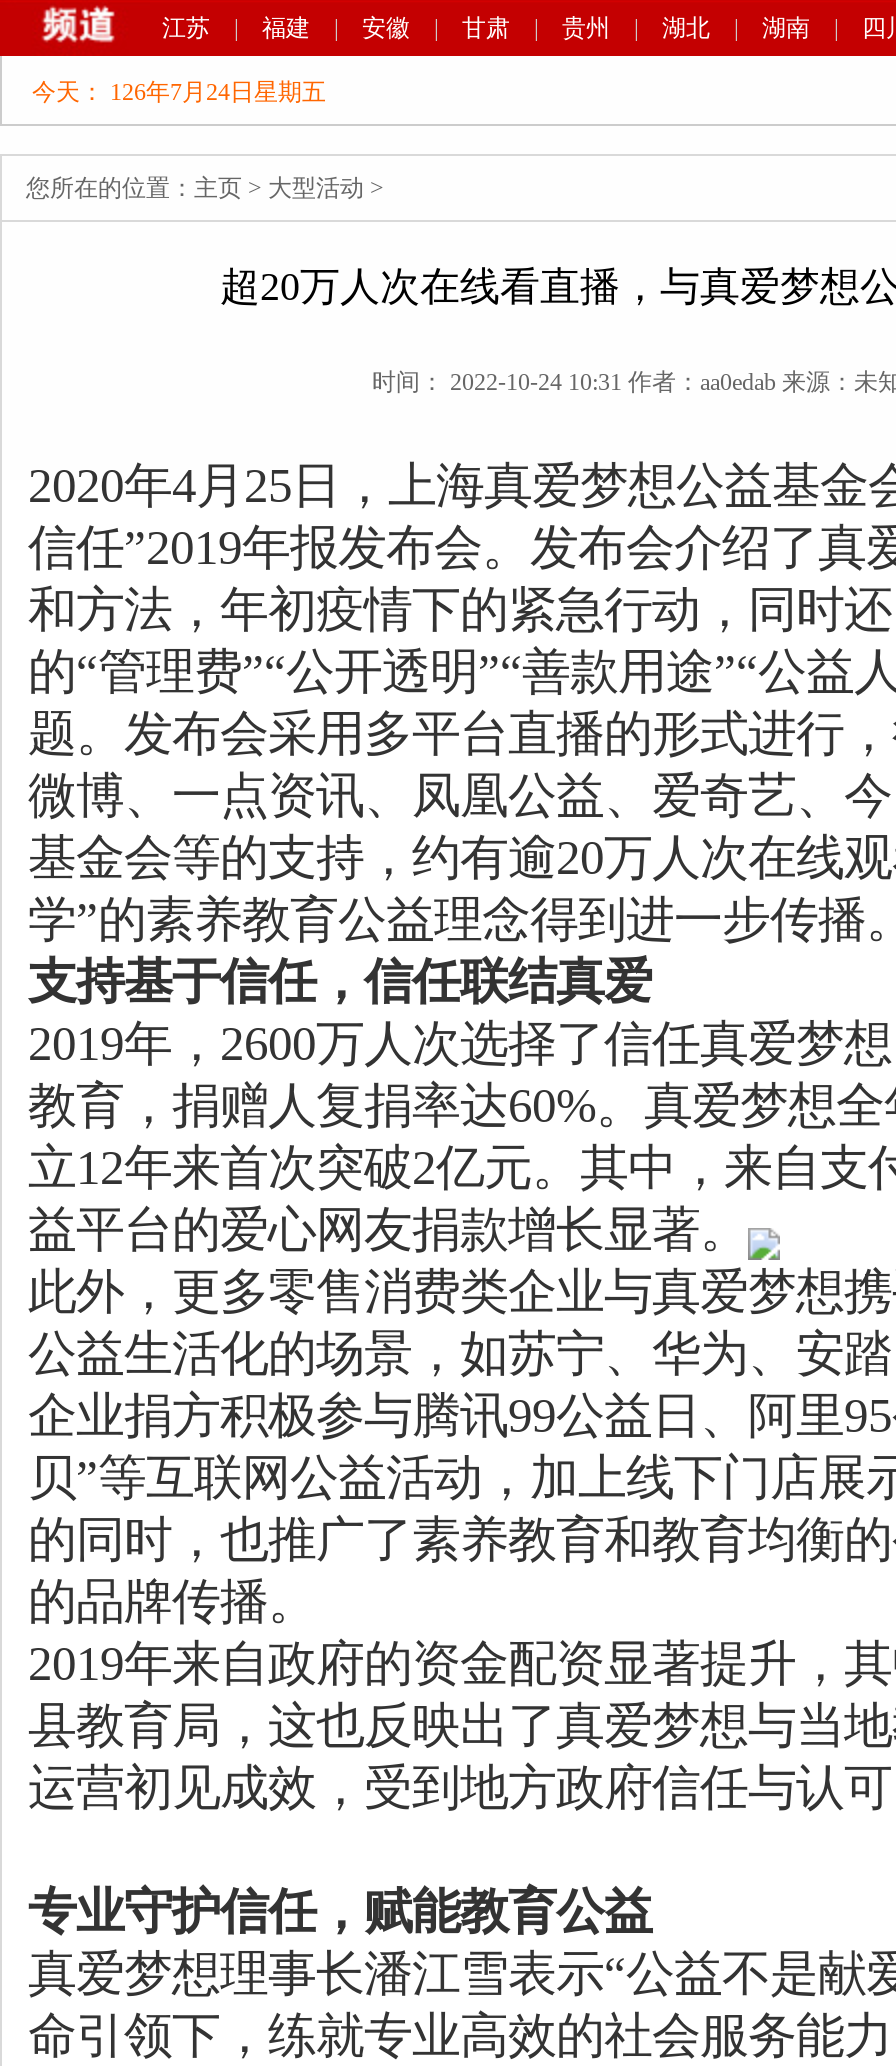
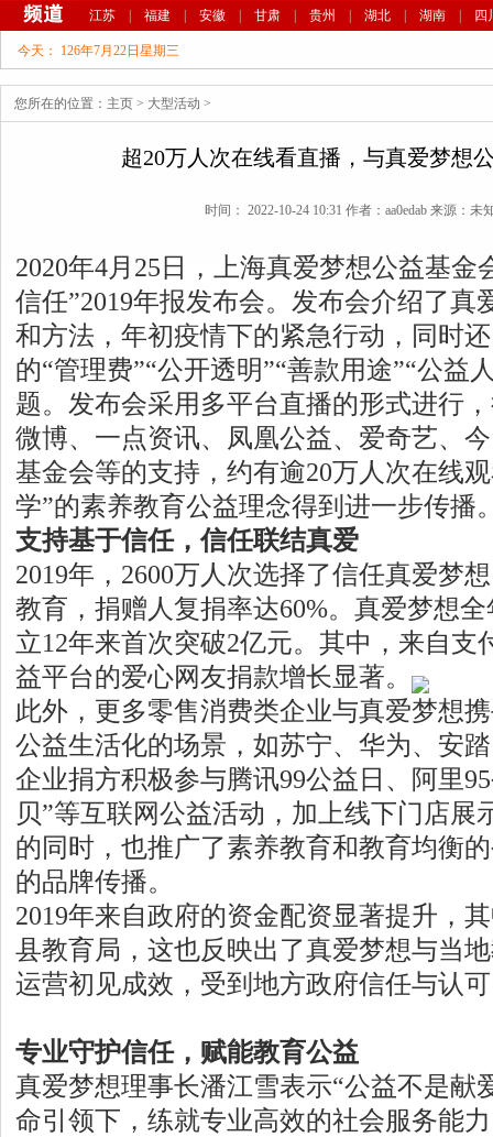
- 今天：126年7月24日星期五
+ 今天：126年7月22日星期三
